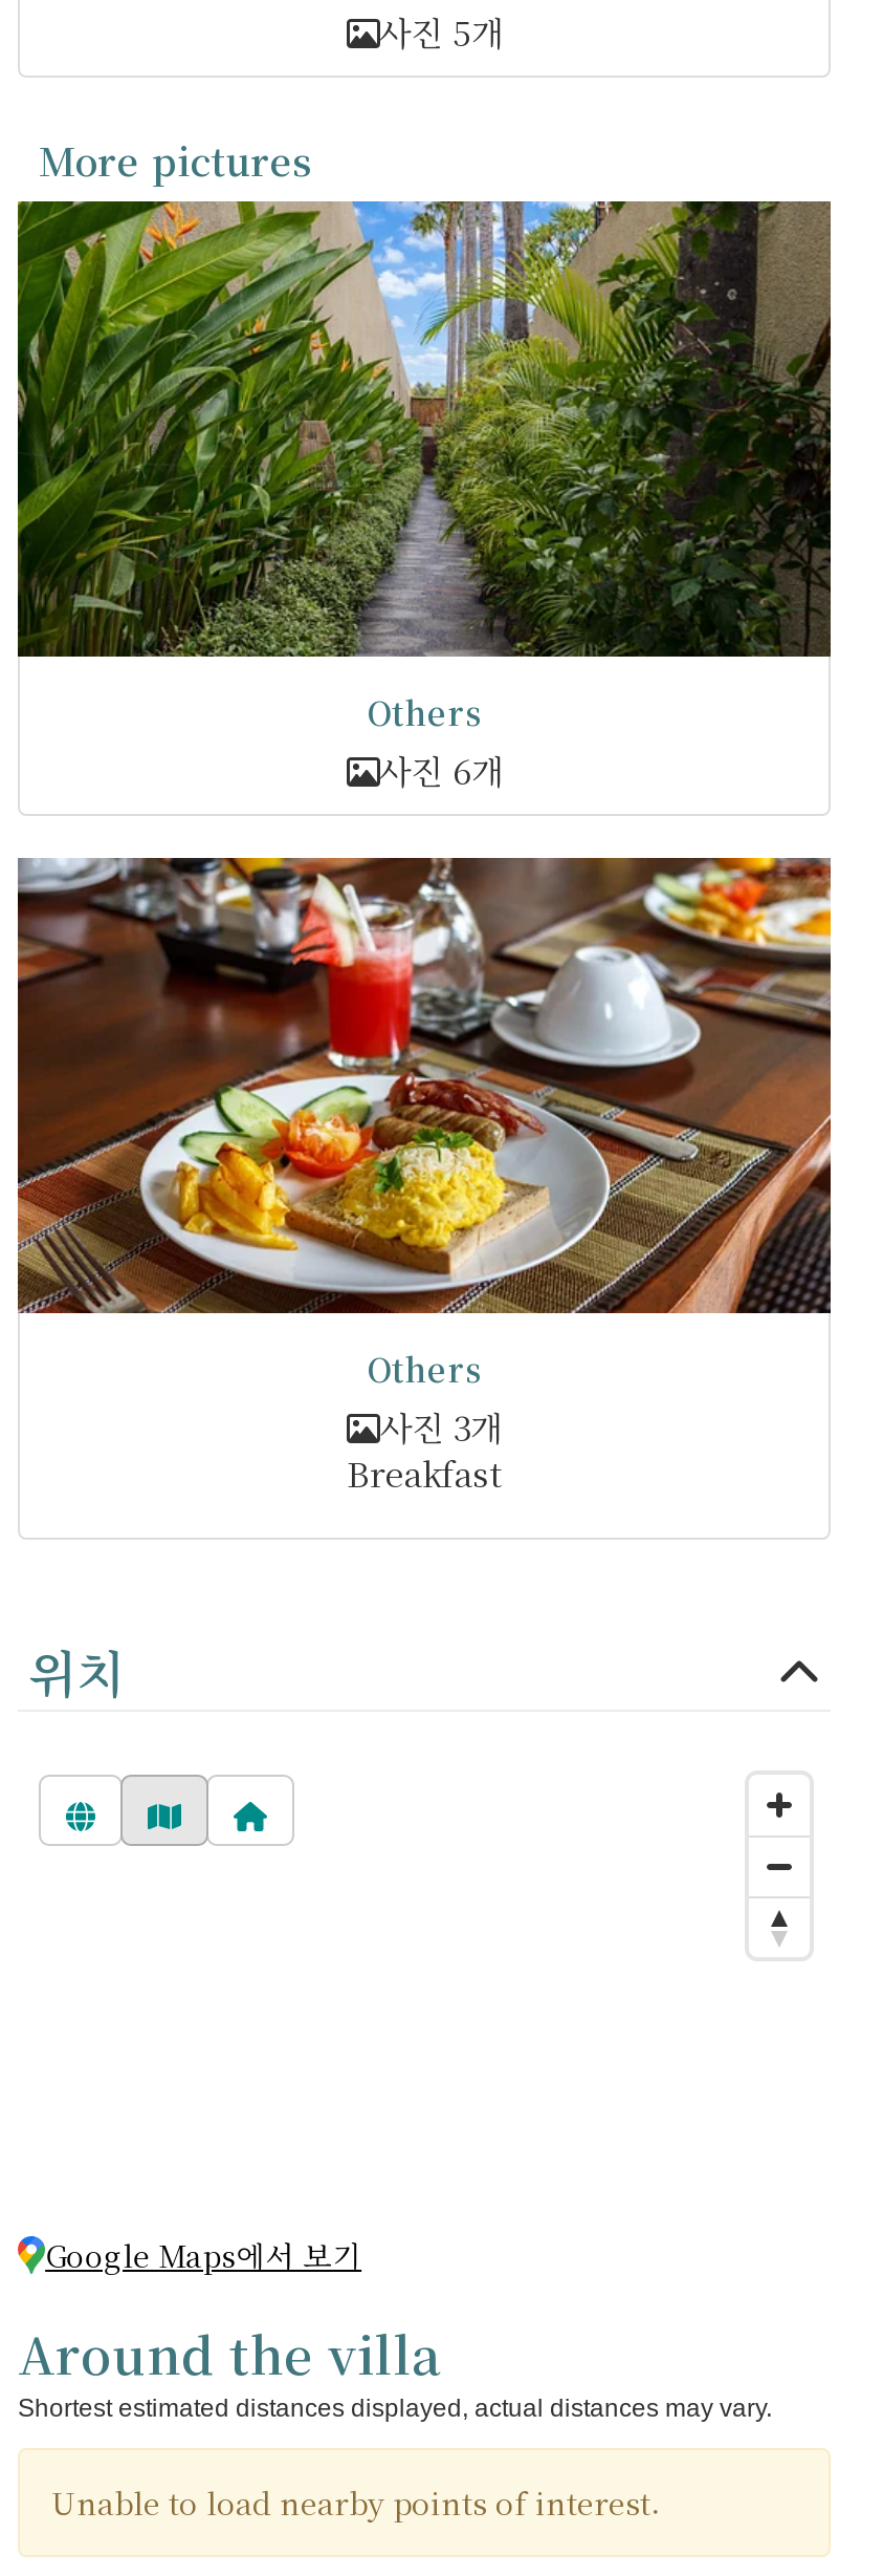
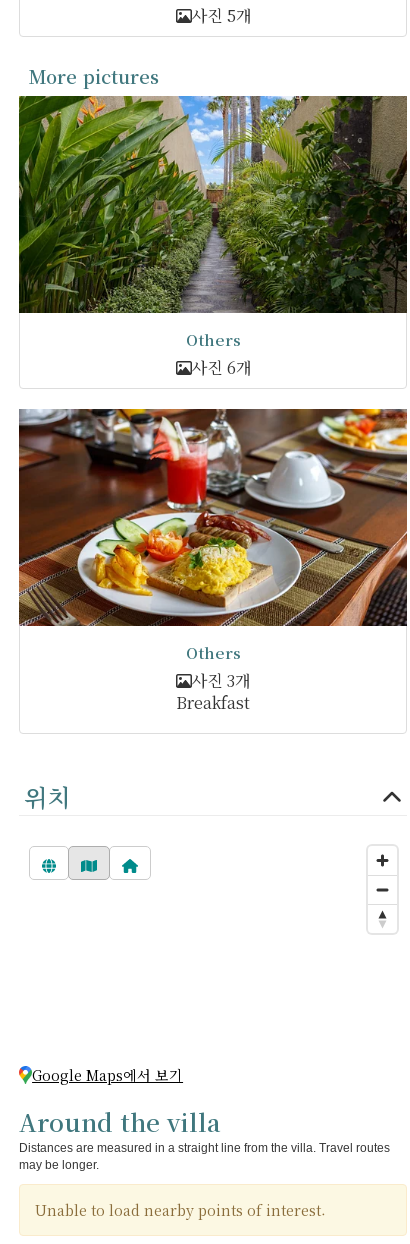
- Shortest estimated distances displayed, actual distances may vary.
+ Distances are measured in a straight line from the villa. Travel routes
+ may be longer.
